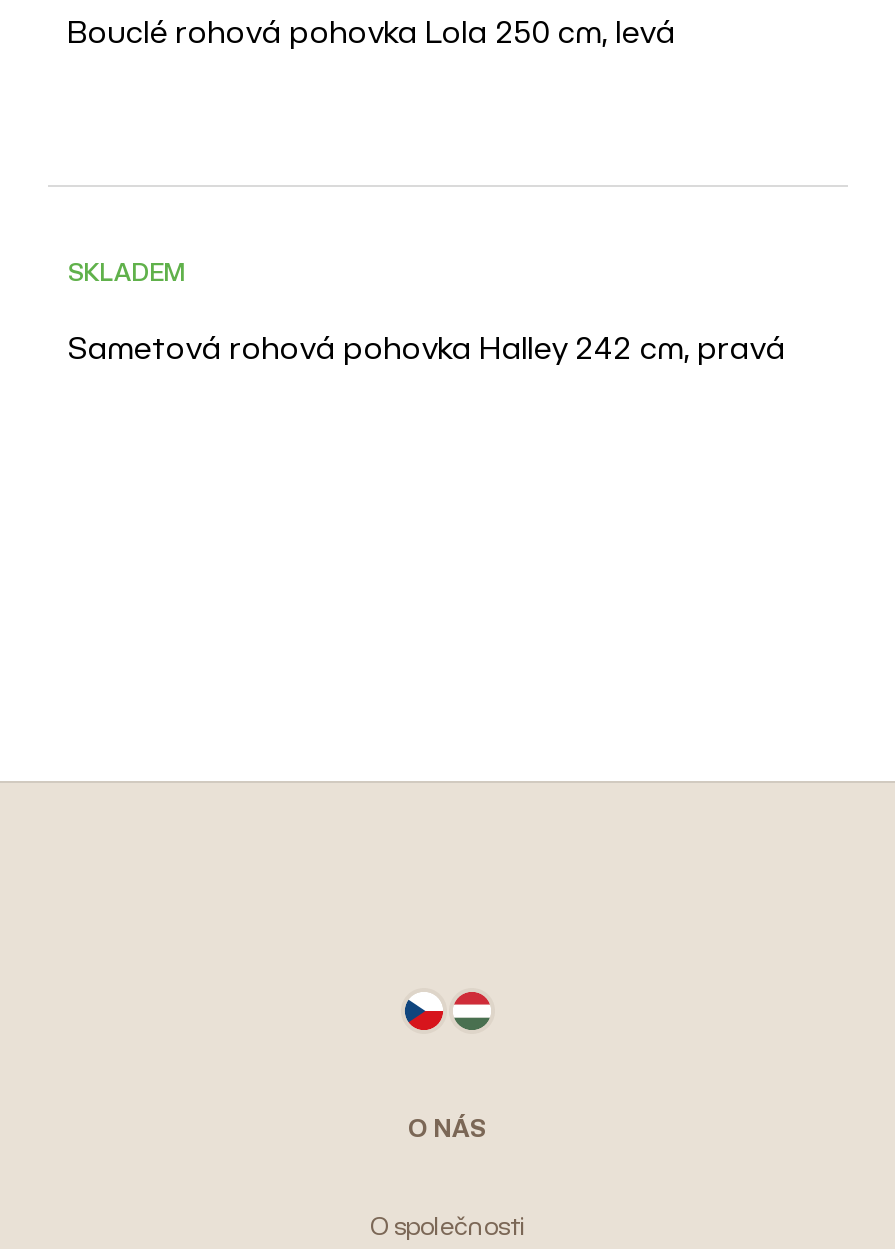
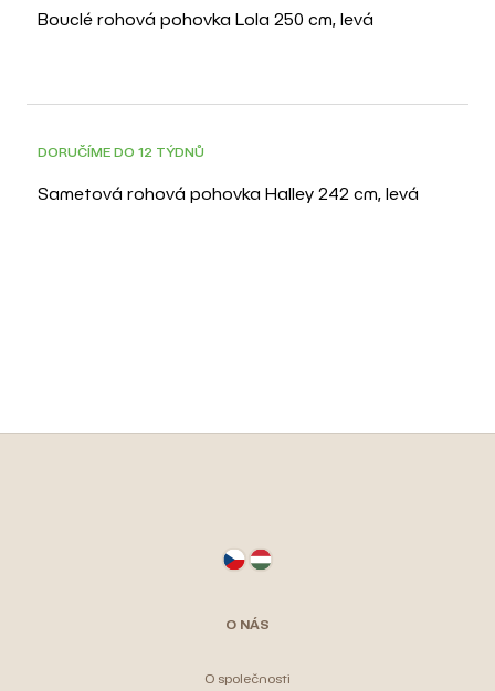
- SKLADEM
+ DORUČÍME DO 12 TÝDNŮ

- Sametová rohová pohovka Halley 242 cm, pravá
+ Sametová rohová pohovka Halley 242 cm, levá
